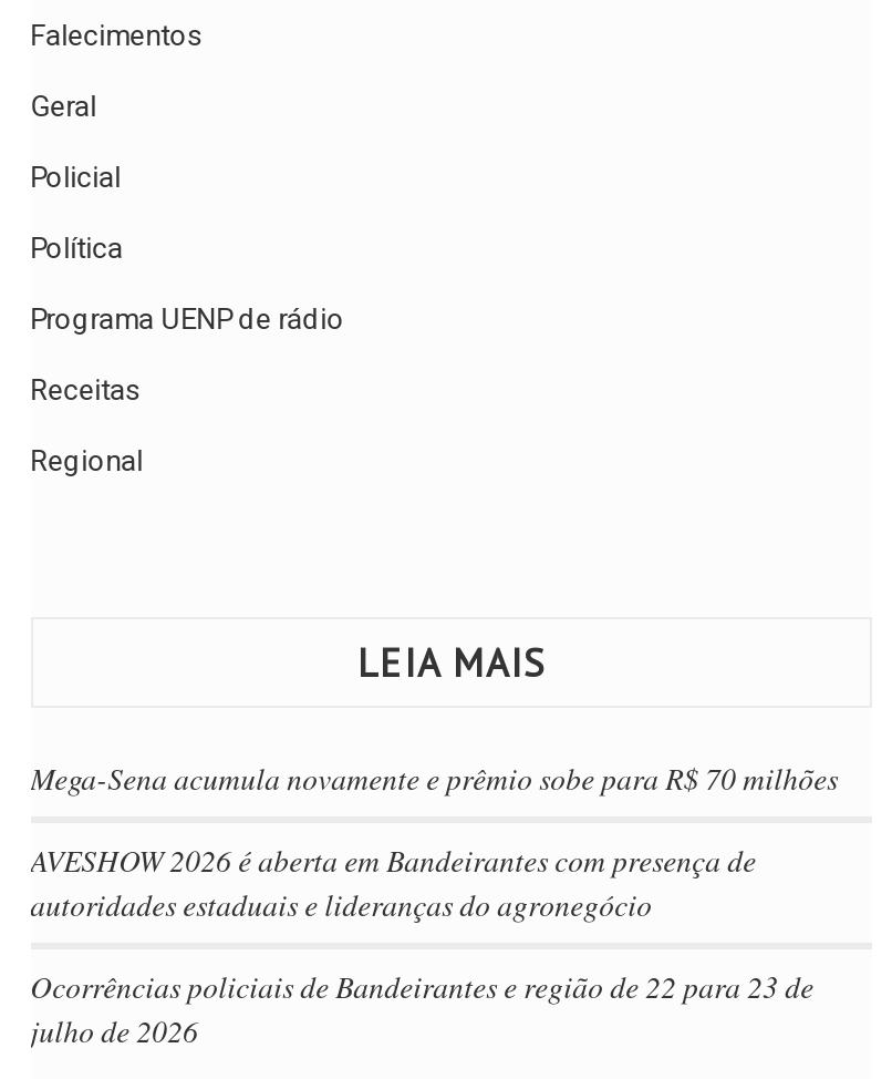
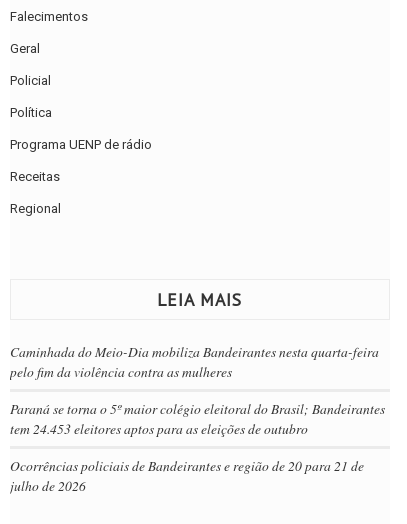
- Mega-Sena acumula novamente e prêmio sobe para R$ 70 milhões
+ Caminhada do Meio-Dia mobiliza Bandeirantes nesta quarta-feira
+ pelo fim da violência contra as mulheres

- AVESHOW 2026 é aberta em Bandeirantes com presença de
- autoridades estaduais e lideranças do agronegócio
+ Paraná se torna o 5º maior colégio eleitoral do Brasil; Bandeirantes
+ tem 24.453 eleitores aptos para as eleições de outubro

- Ocorrências policiais de Bandeirantes e região de 22 para 23 de
+ Ocorrências policiais de Bandeirantes e região de 20 para 21 de
